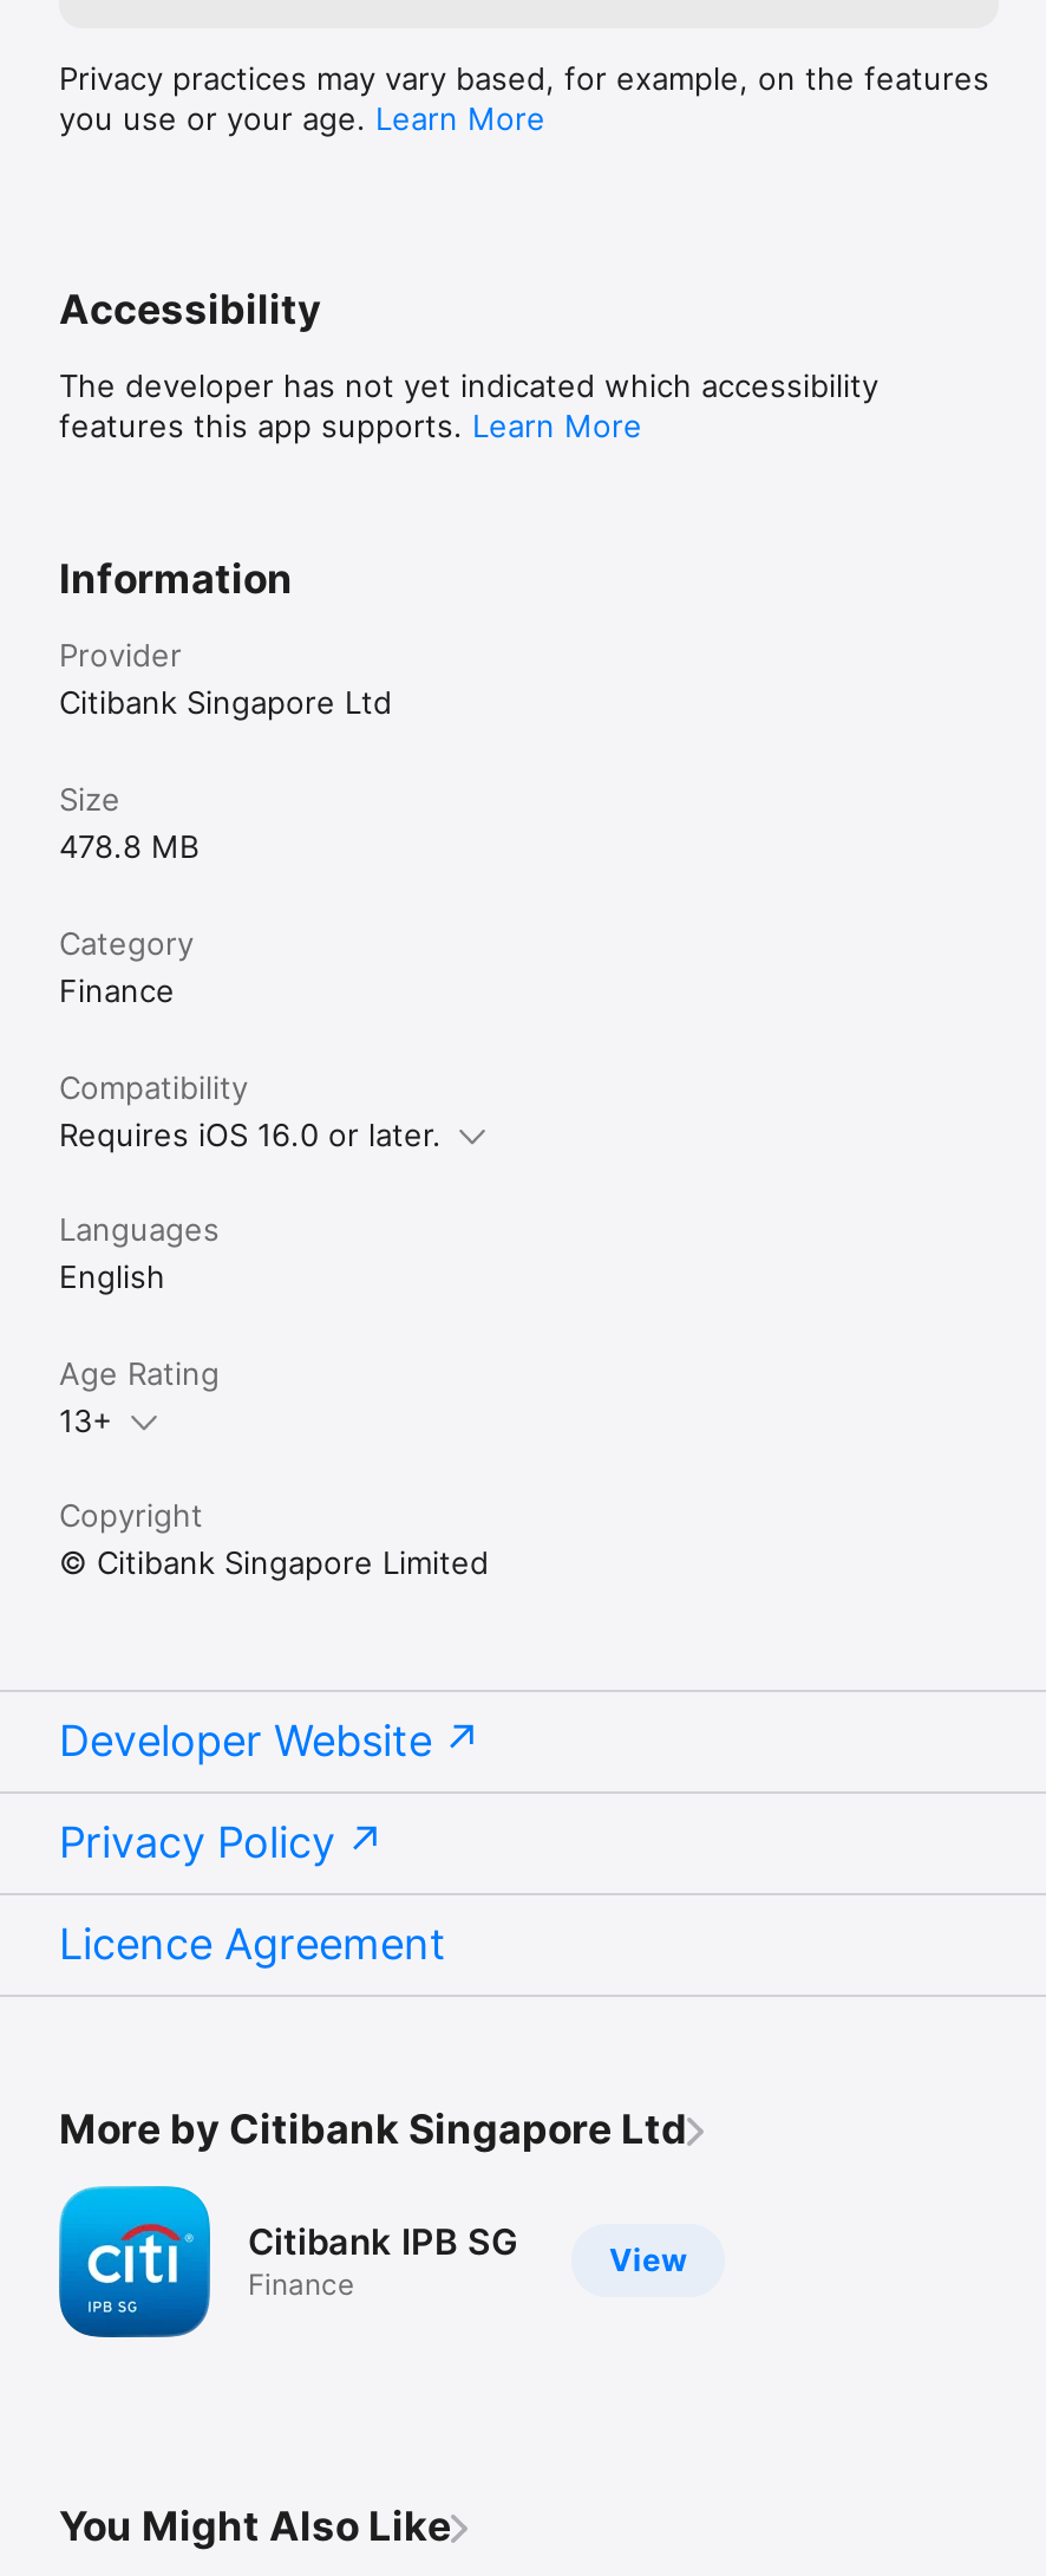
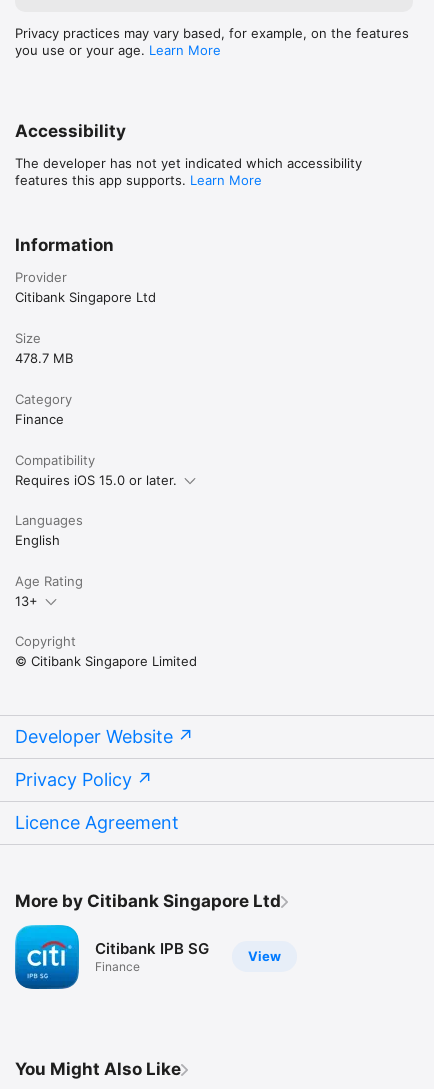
- 478.8 MB
+ 478.7 MB

- Requires iOS 16.0 or later.
+ Requires iOS 15.0 or later.
